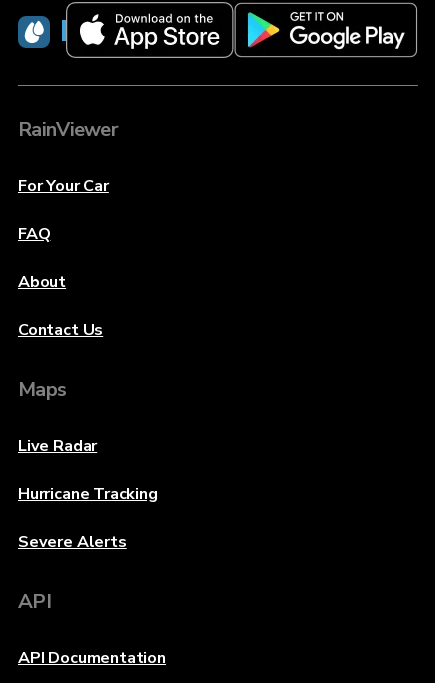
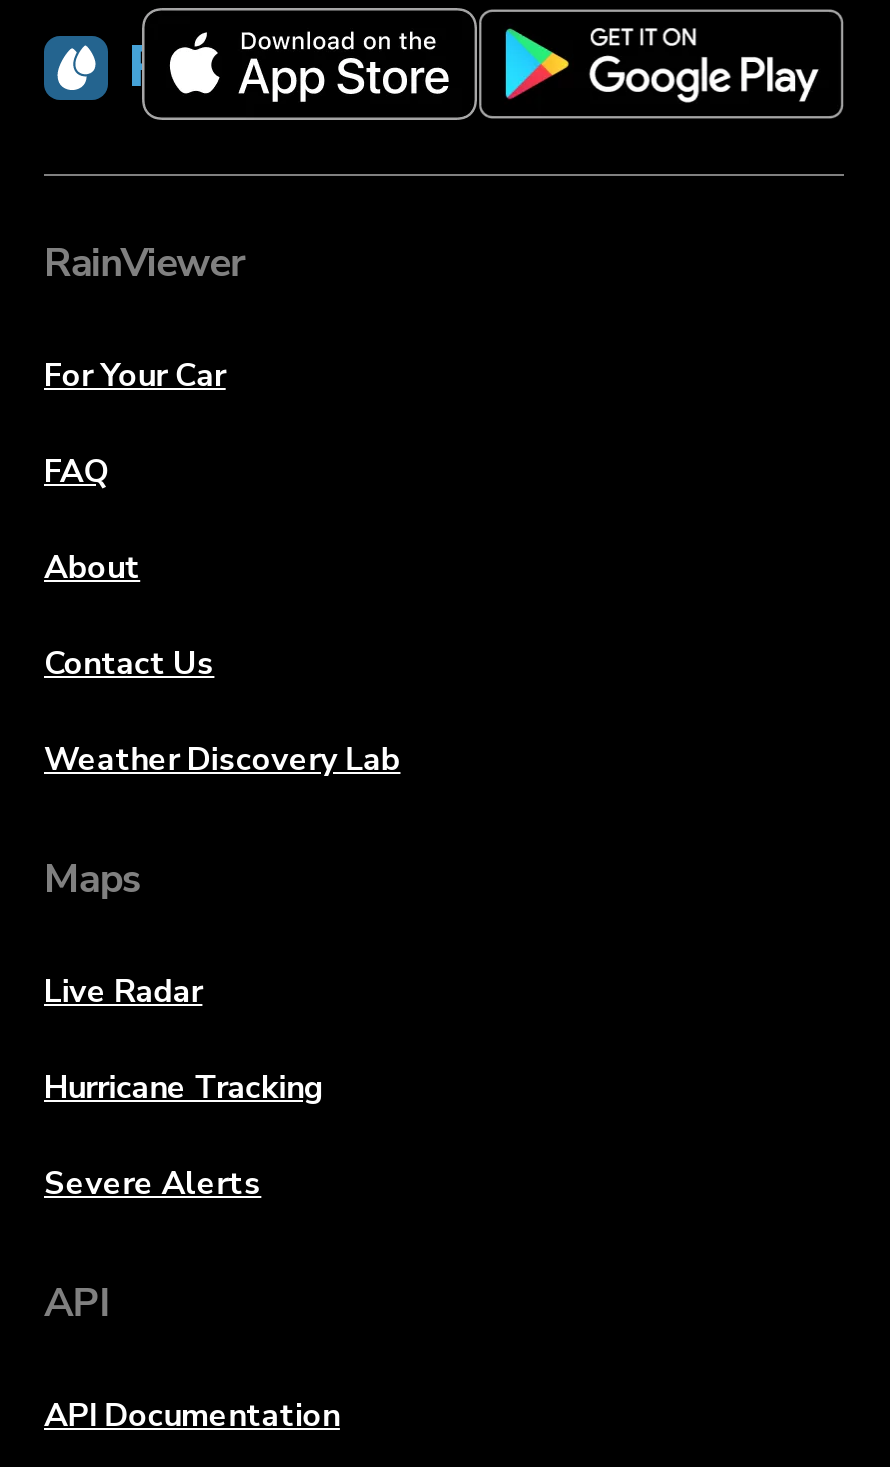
+ Weather Discovery Lab
